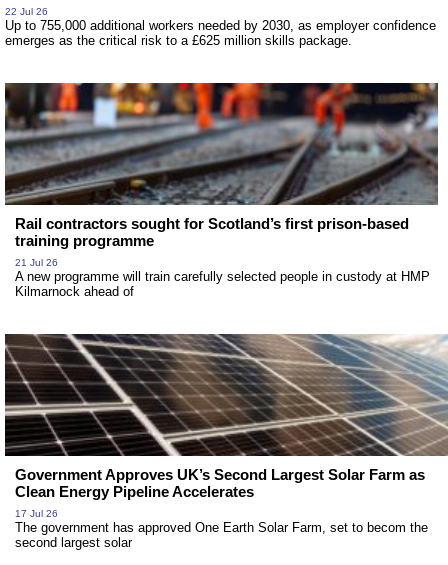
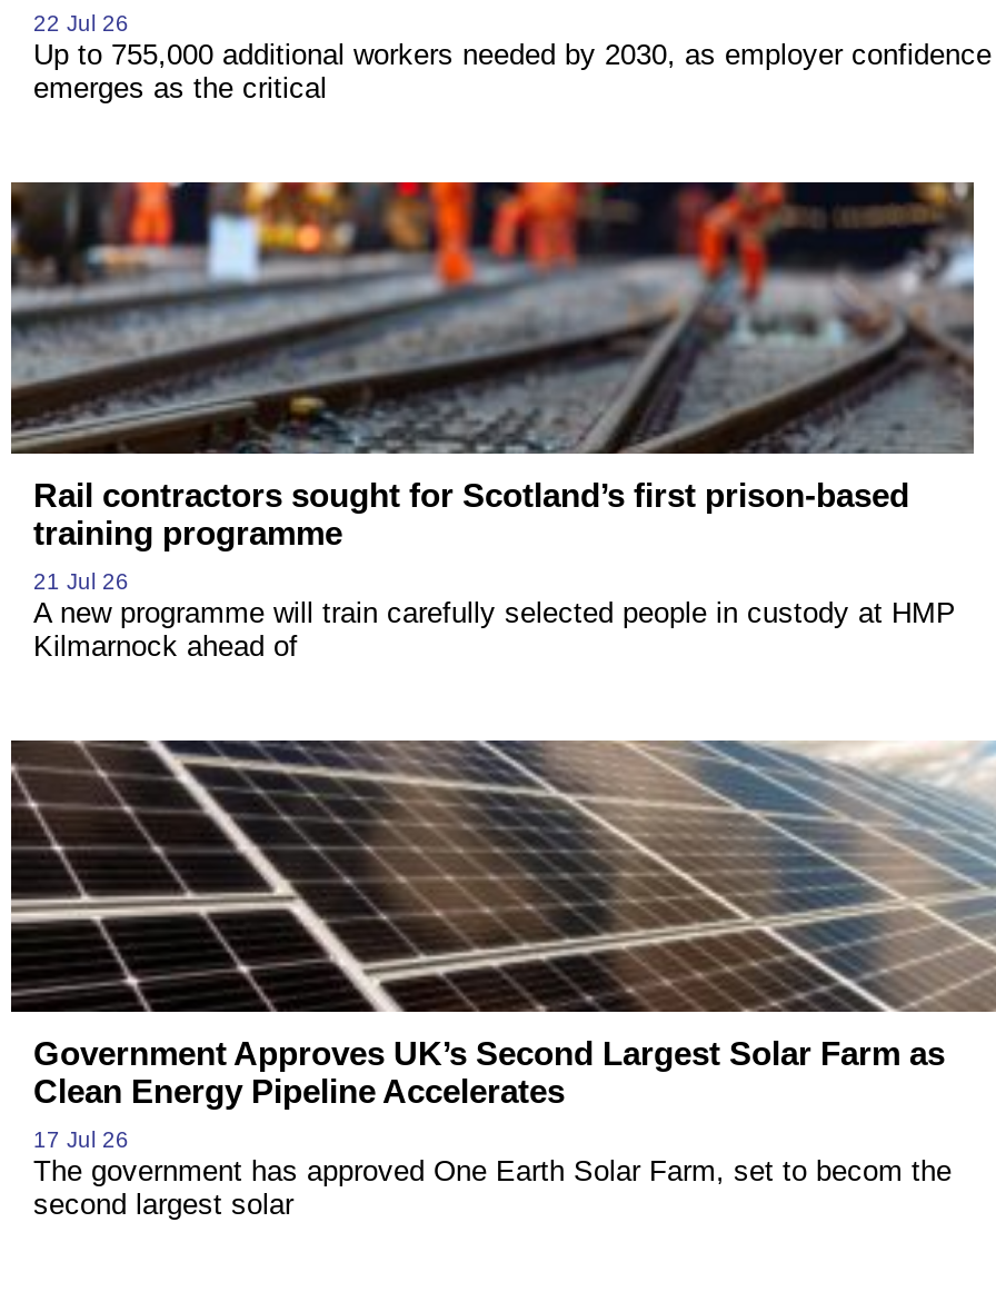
- emerges as the critical risk to a £625 million skills package.
+ emerges as the critical
